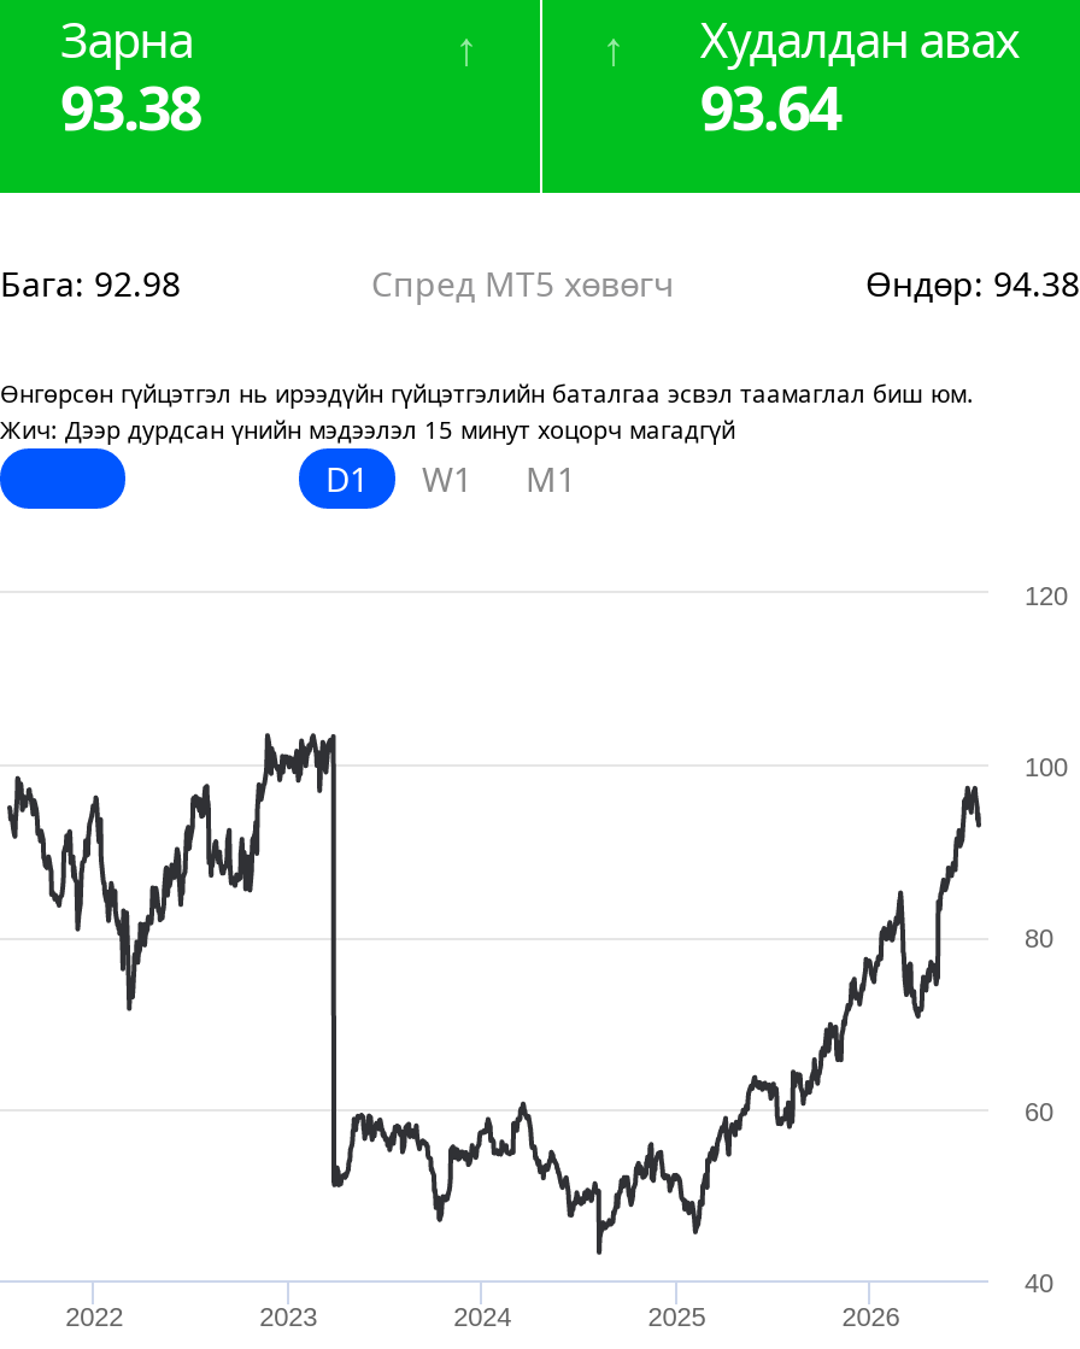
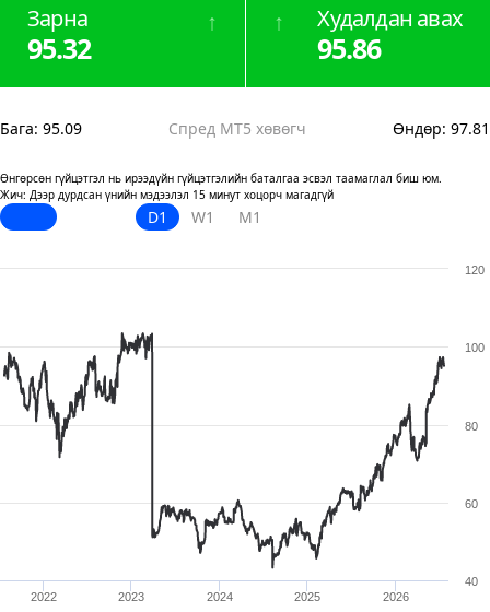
- 93.38
+ 95.32

- 93.64
+ 95.86

- Бага: 92.98
+ Бага: 95.09

- Өндөр: 94.38
+ Өндөр: 97.81
